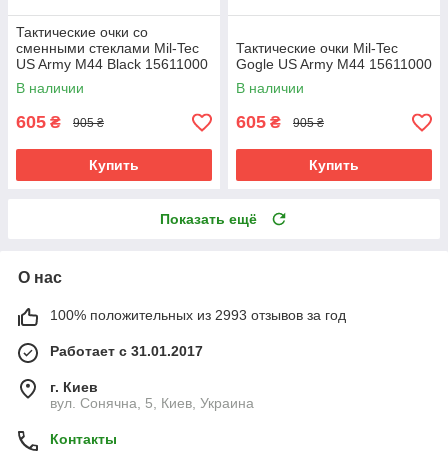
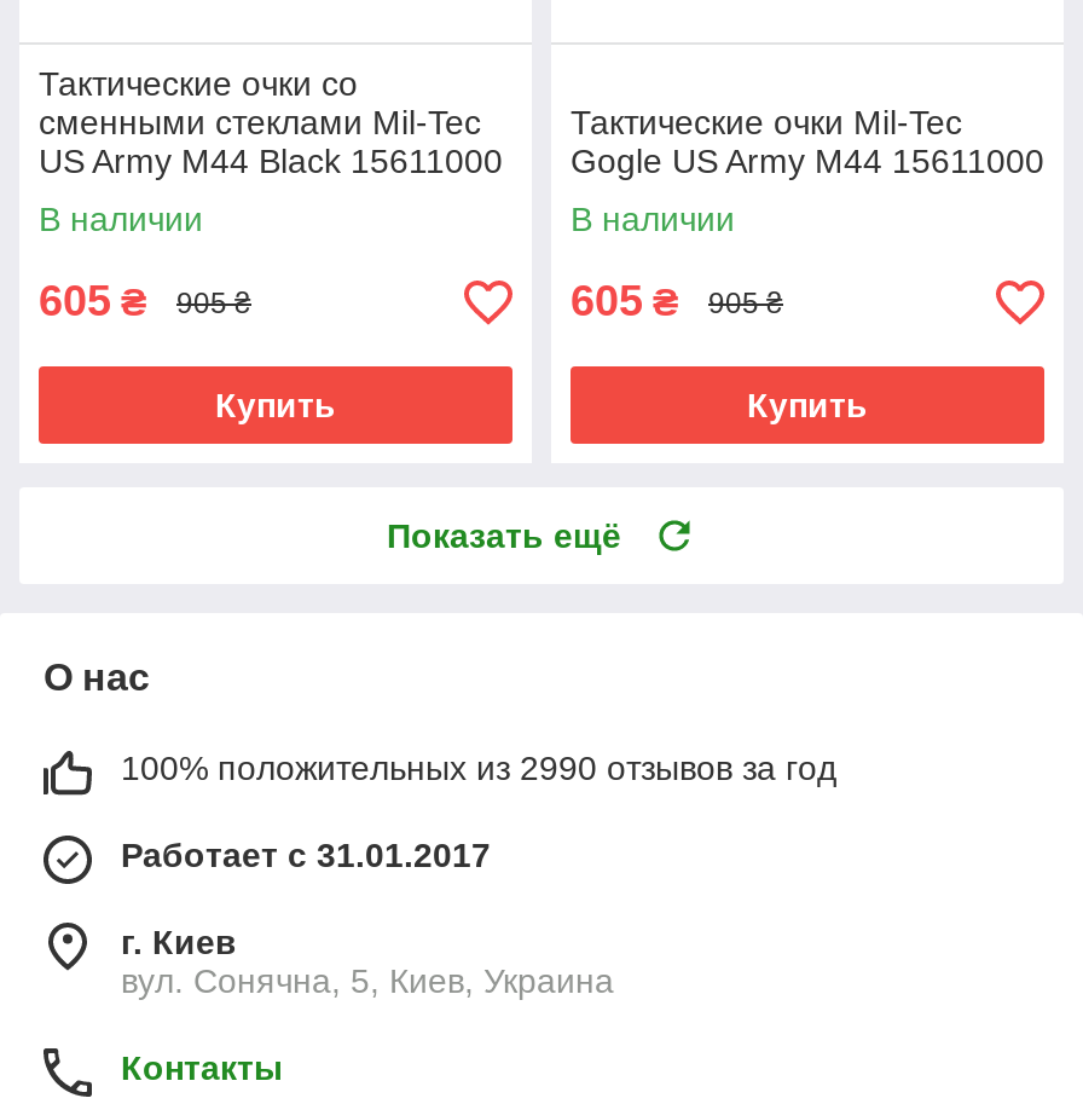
- 100% положительных из 2993 отзывов за год
+ 100% положительных из 2990 отзывов за год
